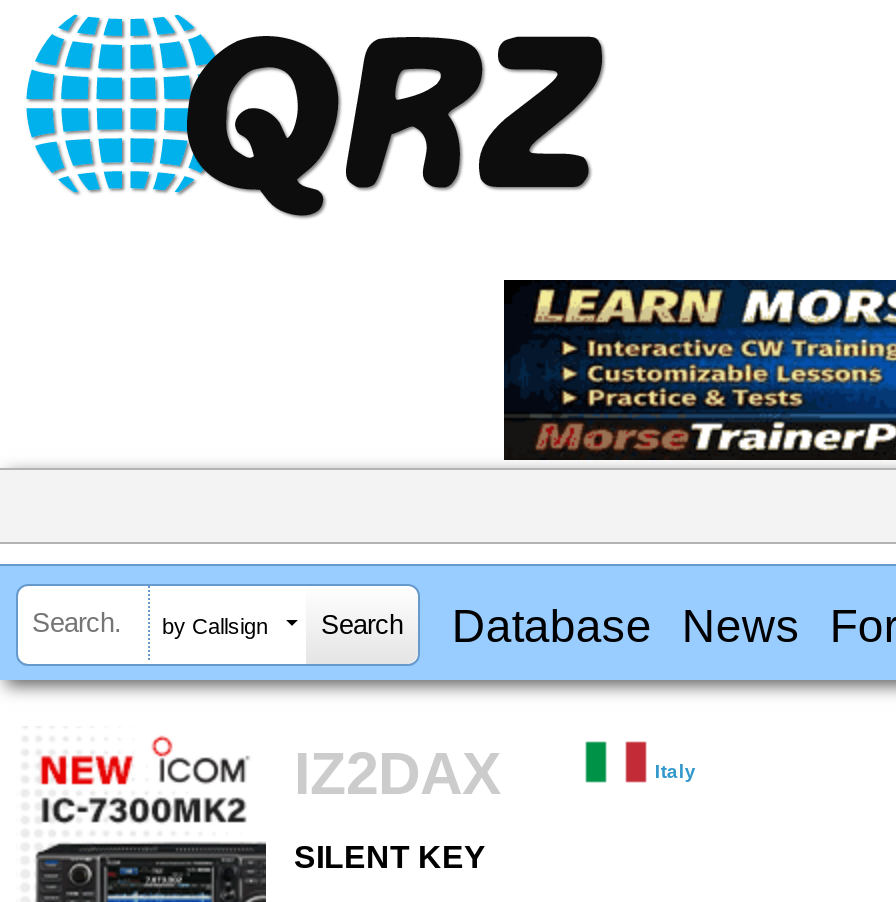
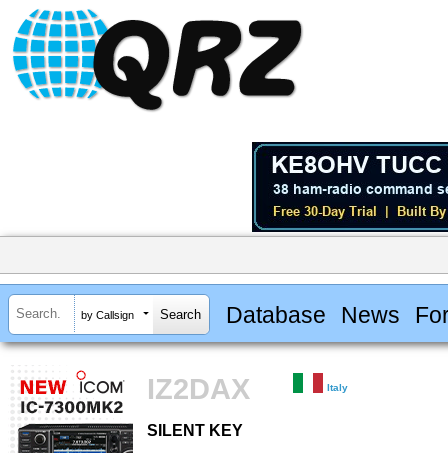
- [image]
+ [image]
